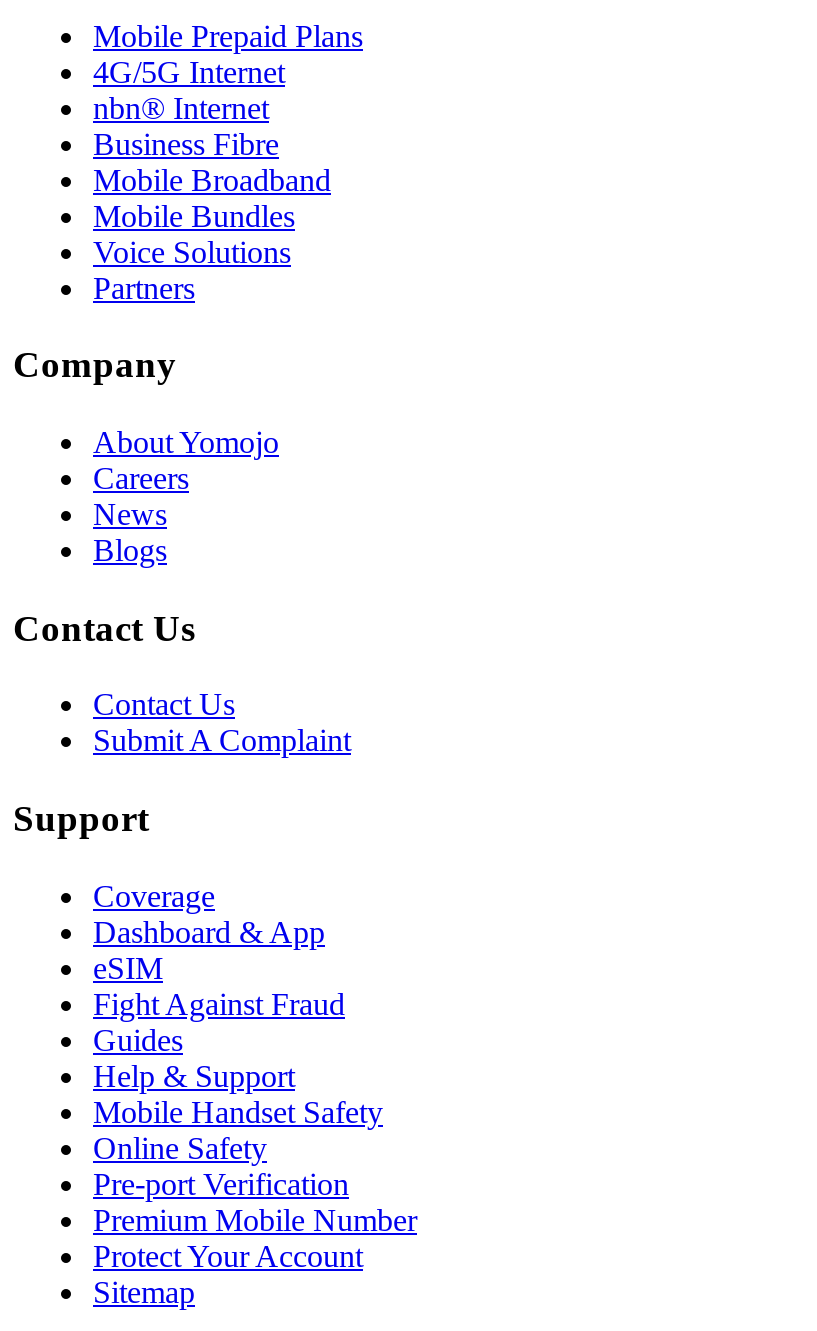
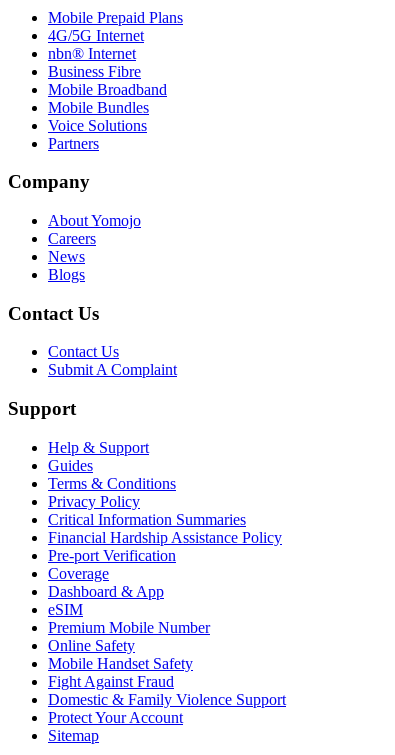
+ Terms & Conditions
+ Privacy Policy
+ Critical Information Summaries
+ Financial Hardship Assistance Policy

moved down: Coverage | Dashboard & App | eSIM

moved down: Online Safety | Mobile Handset Safety | Fight Against Fraud

moved up: Help & Support | Guides

moved up: Pre-port Verification

+ Domestic & Family Violence Support
